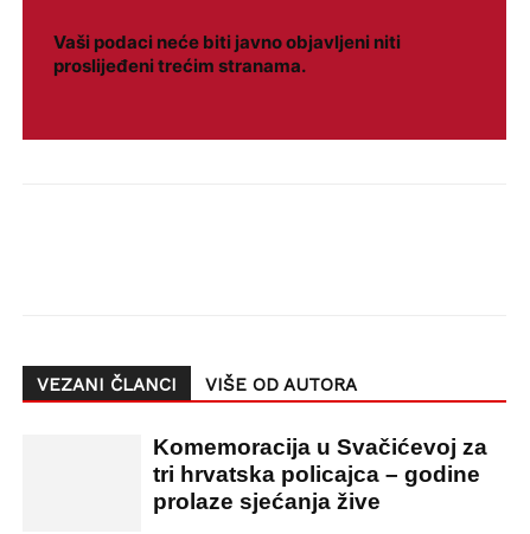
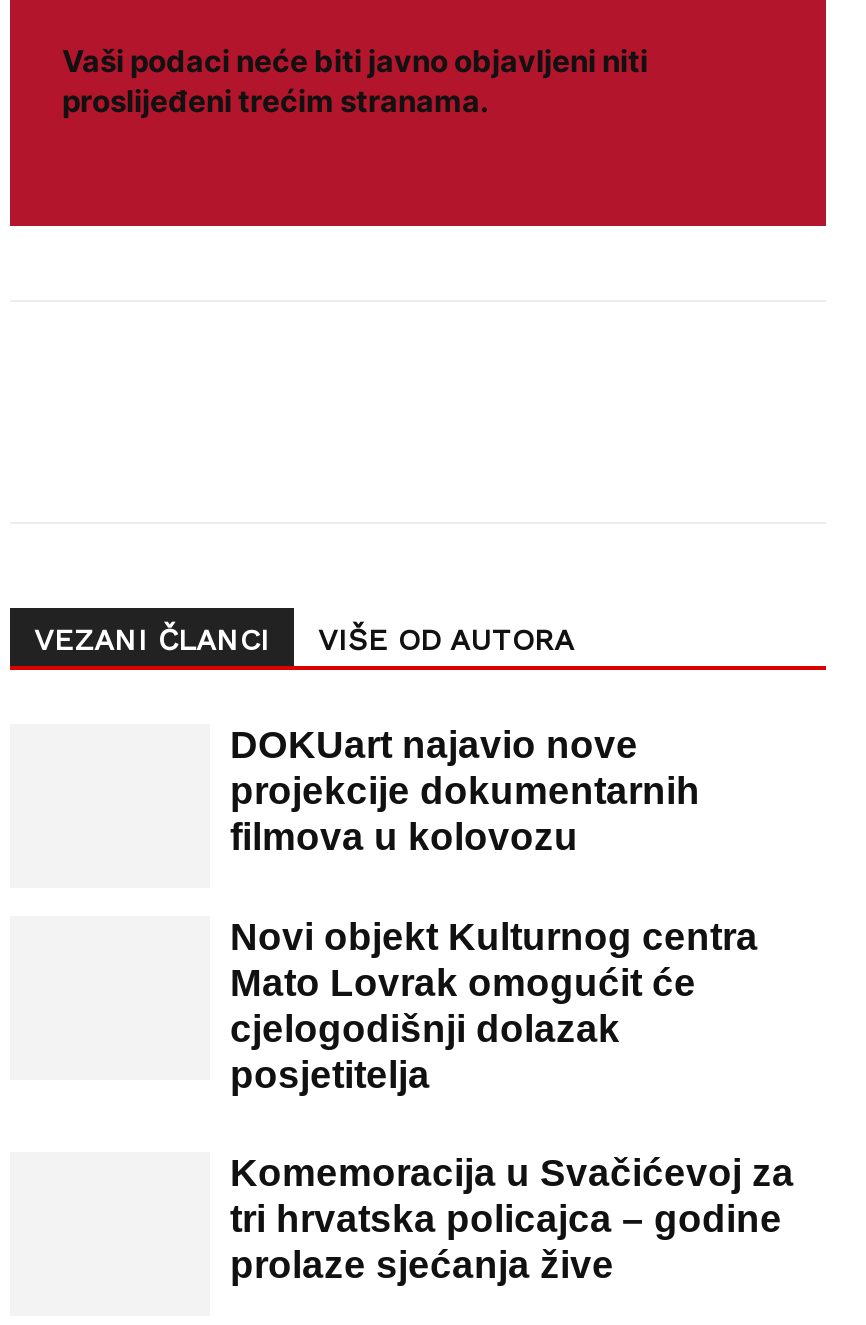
+ DOKUart najavio nove
+ projekcije dokumentarnih
+ filmova u kolovozu
+ Novi objekt Kulturnog centra
+ Mato Lovrak omogućit će
+ cjelogodišnji dolazak
+ posjetitelja
